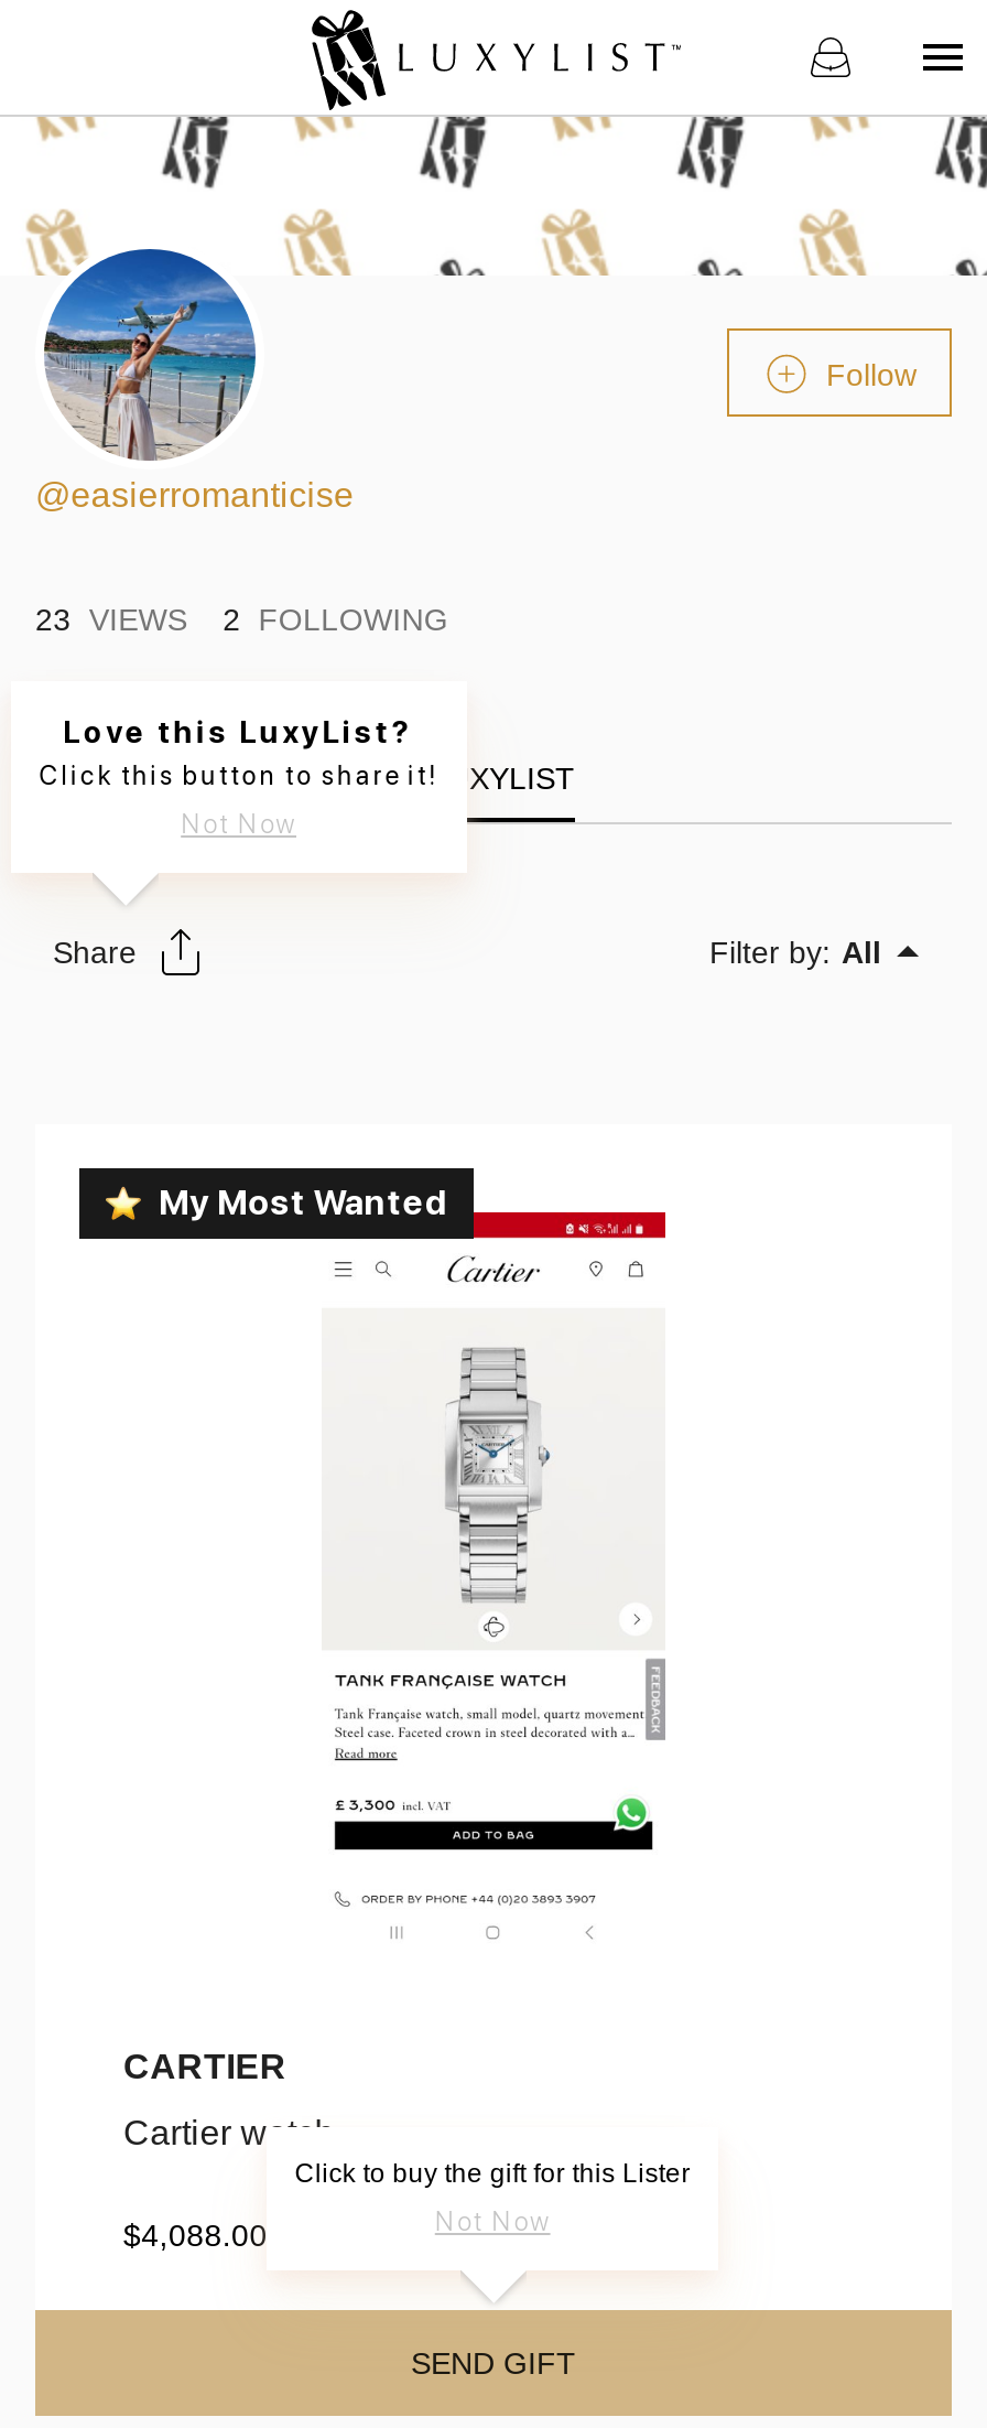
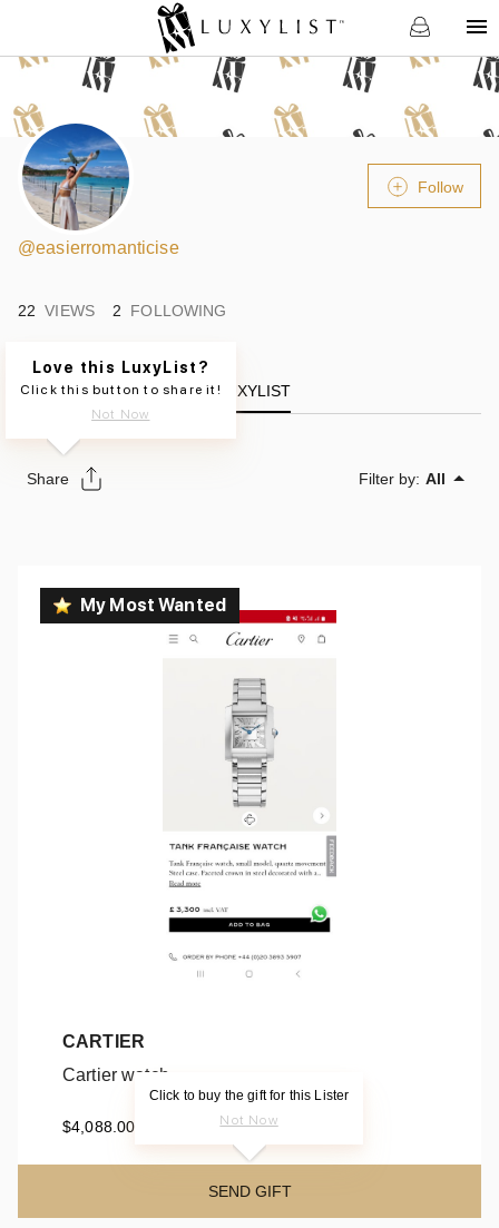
- 23 VIEWS 2 FOLLOWING
+ 22 VIEWS 2 FOLLOWING
